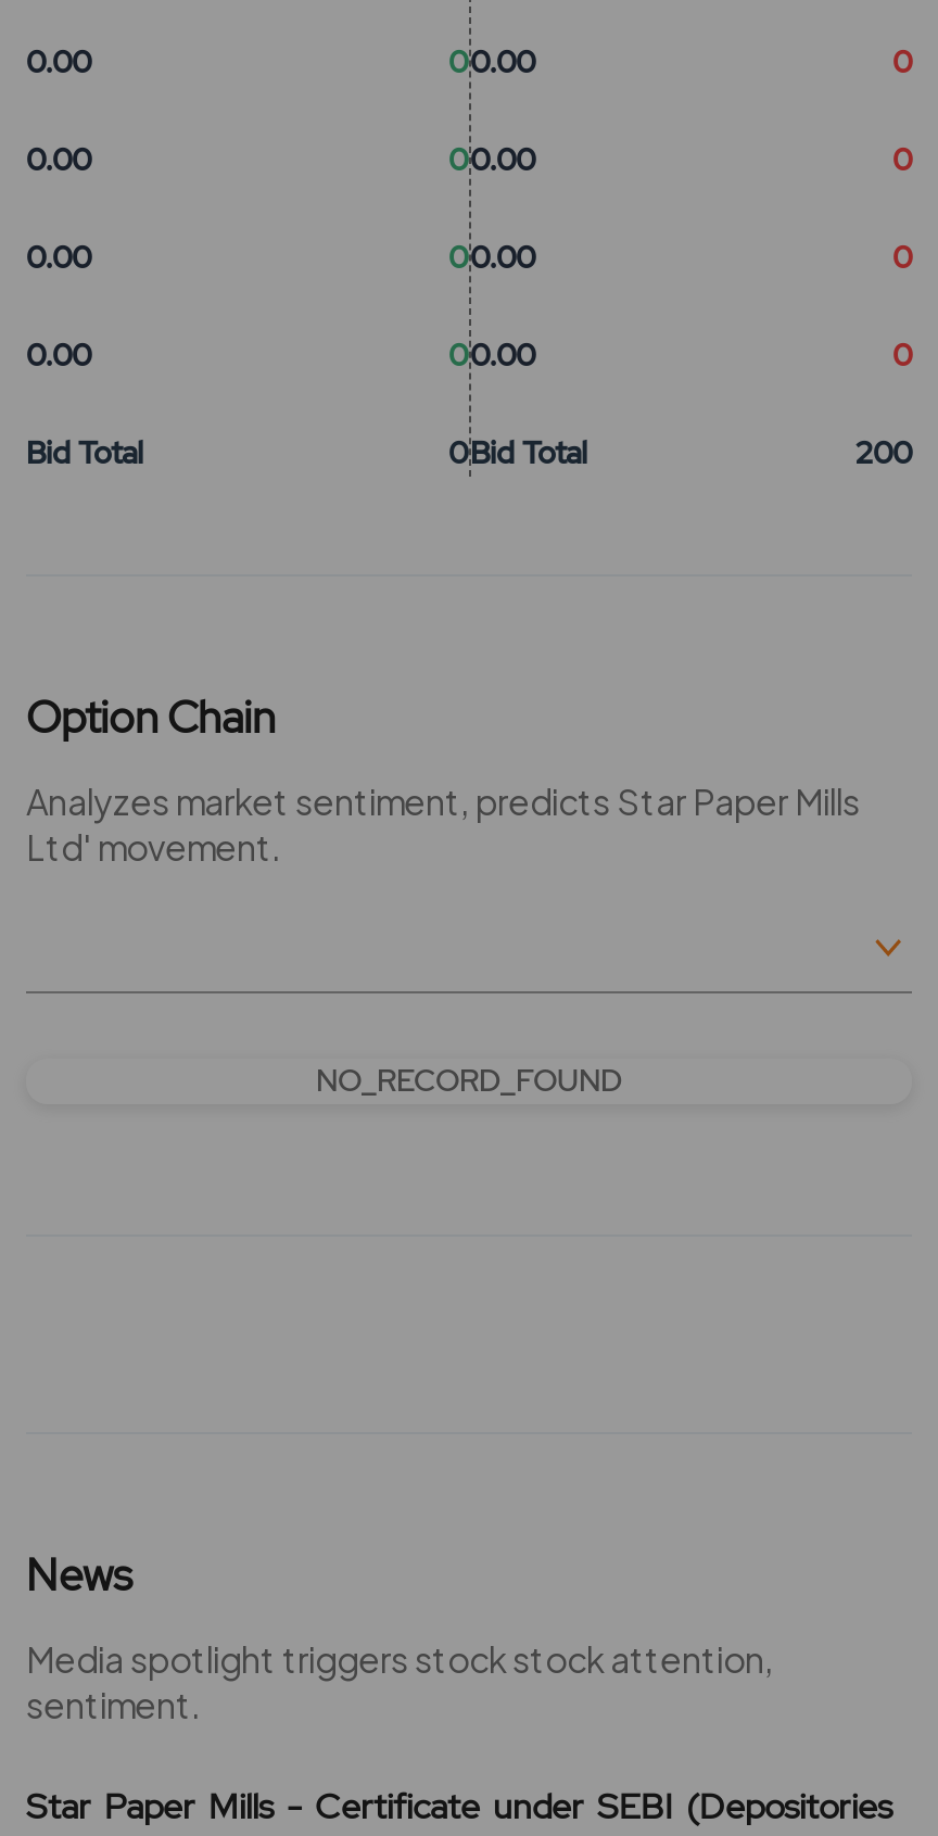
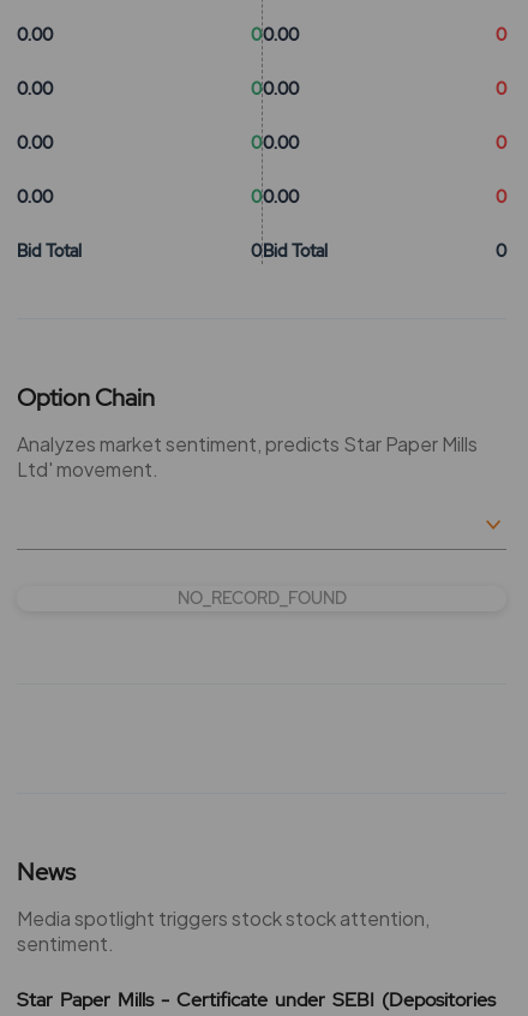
- 200
+ 0
